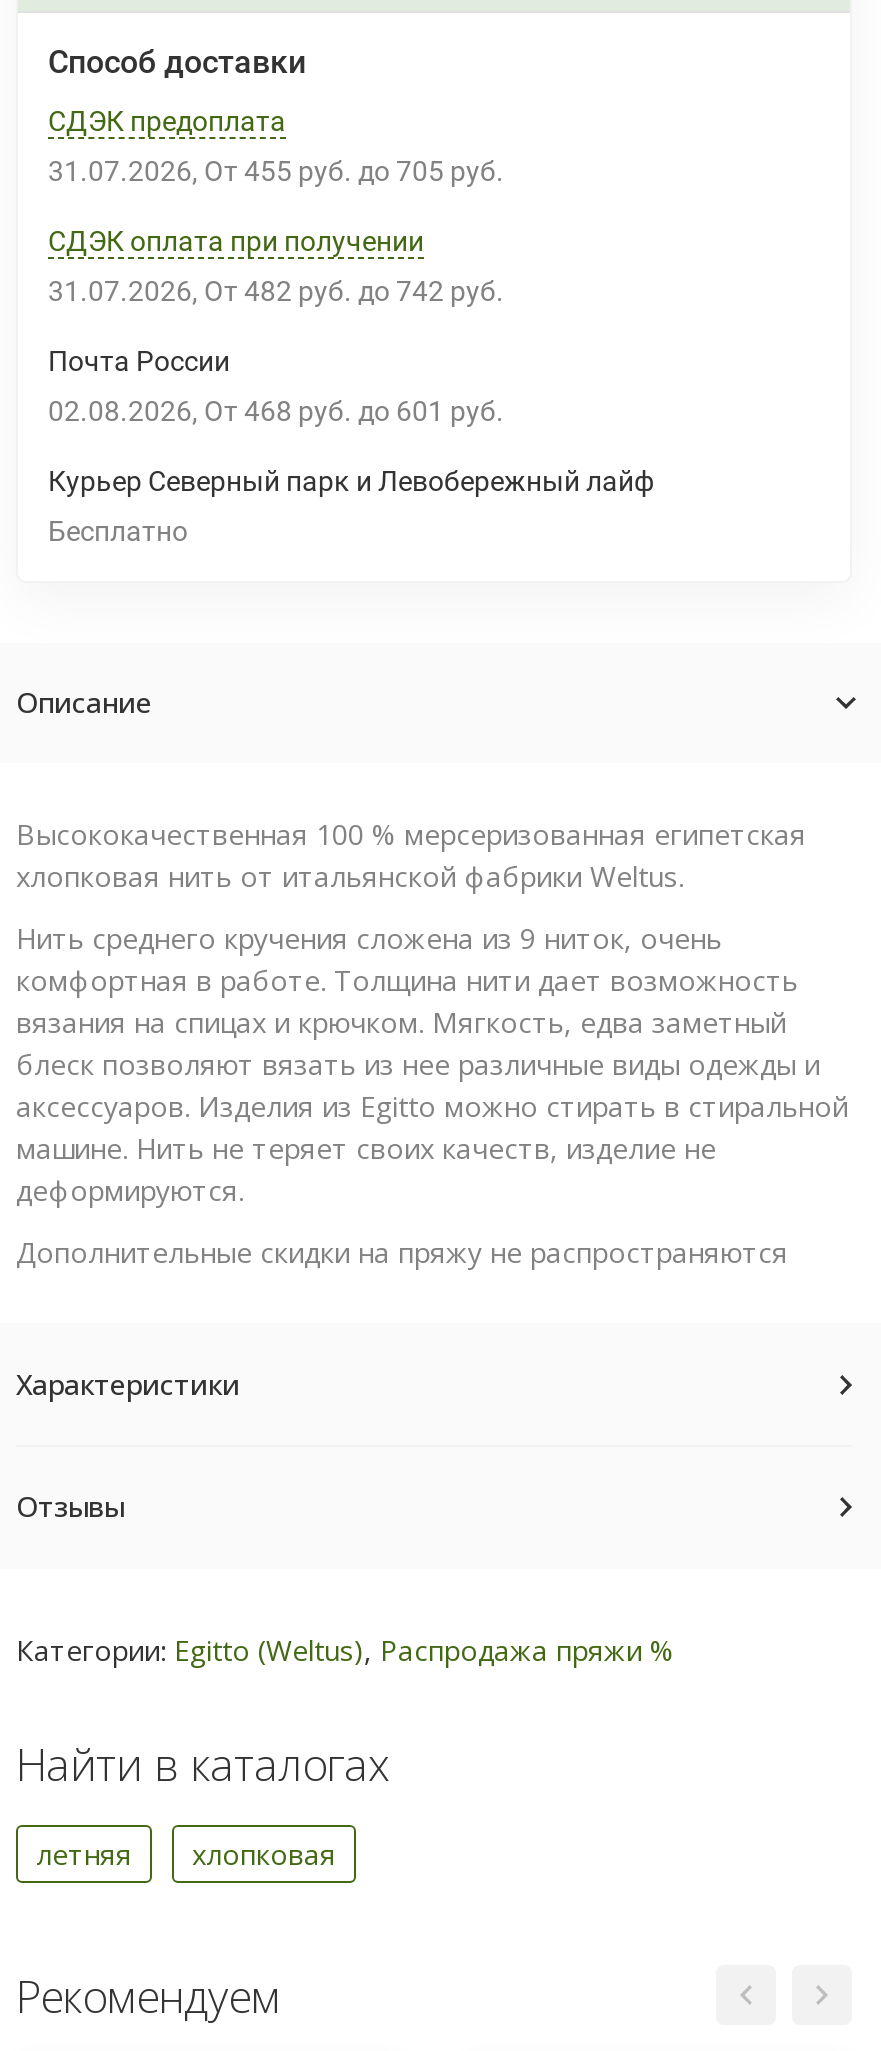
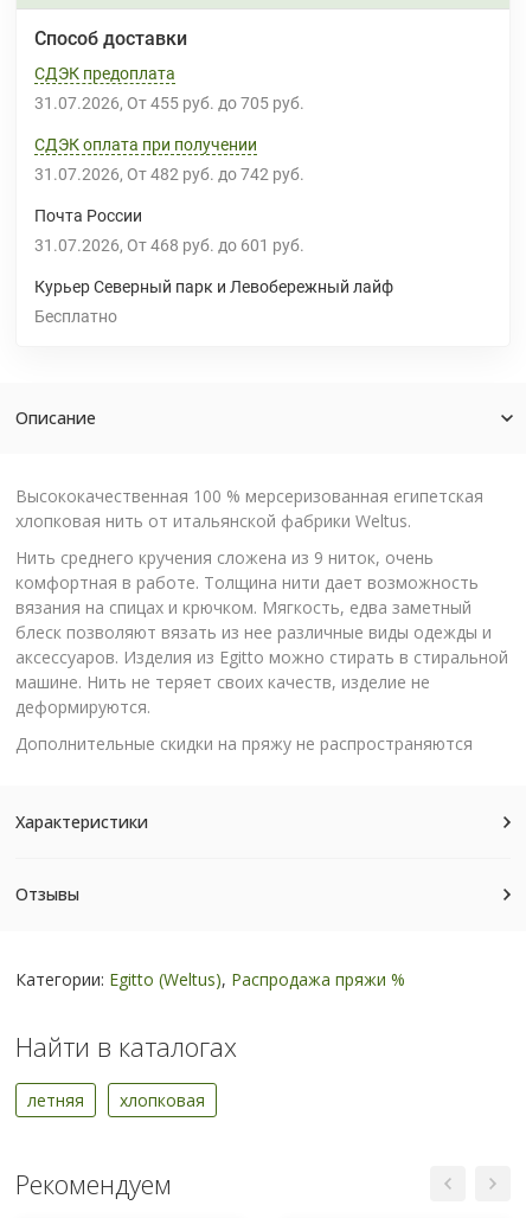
- 02.08.2026 От
+ 31.07.2026 От
